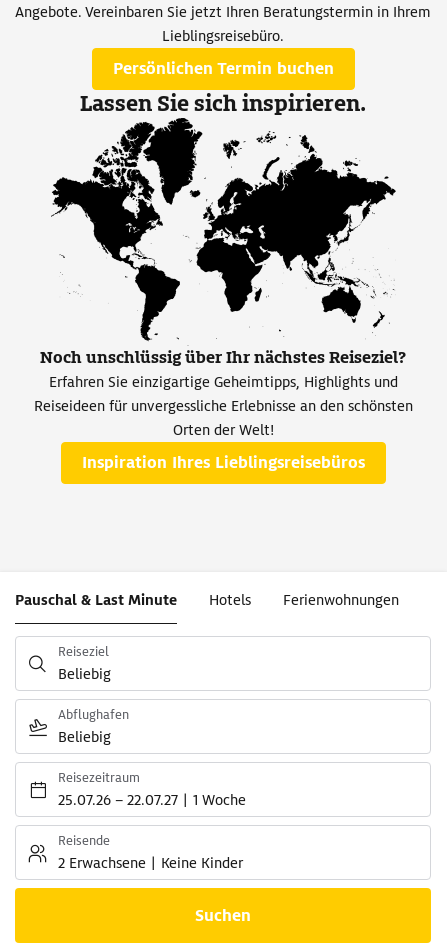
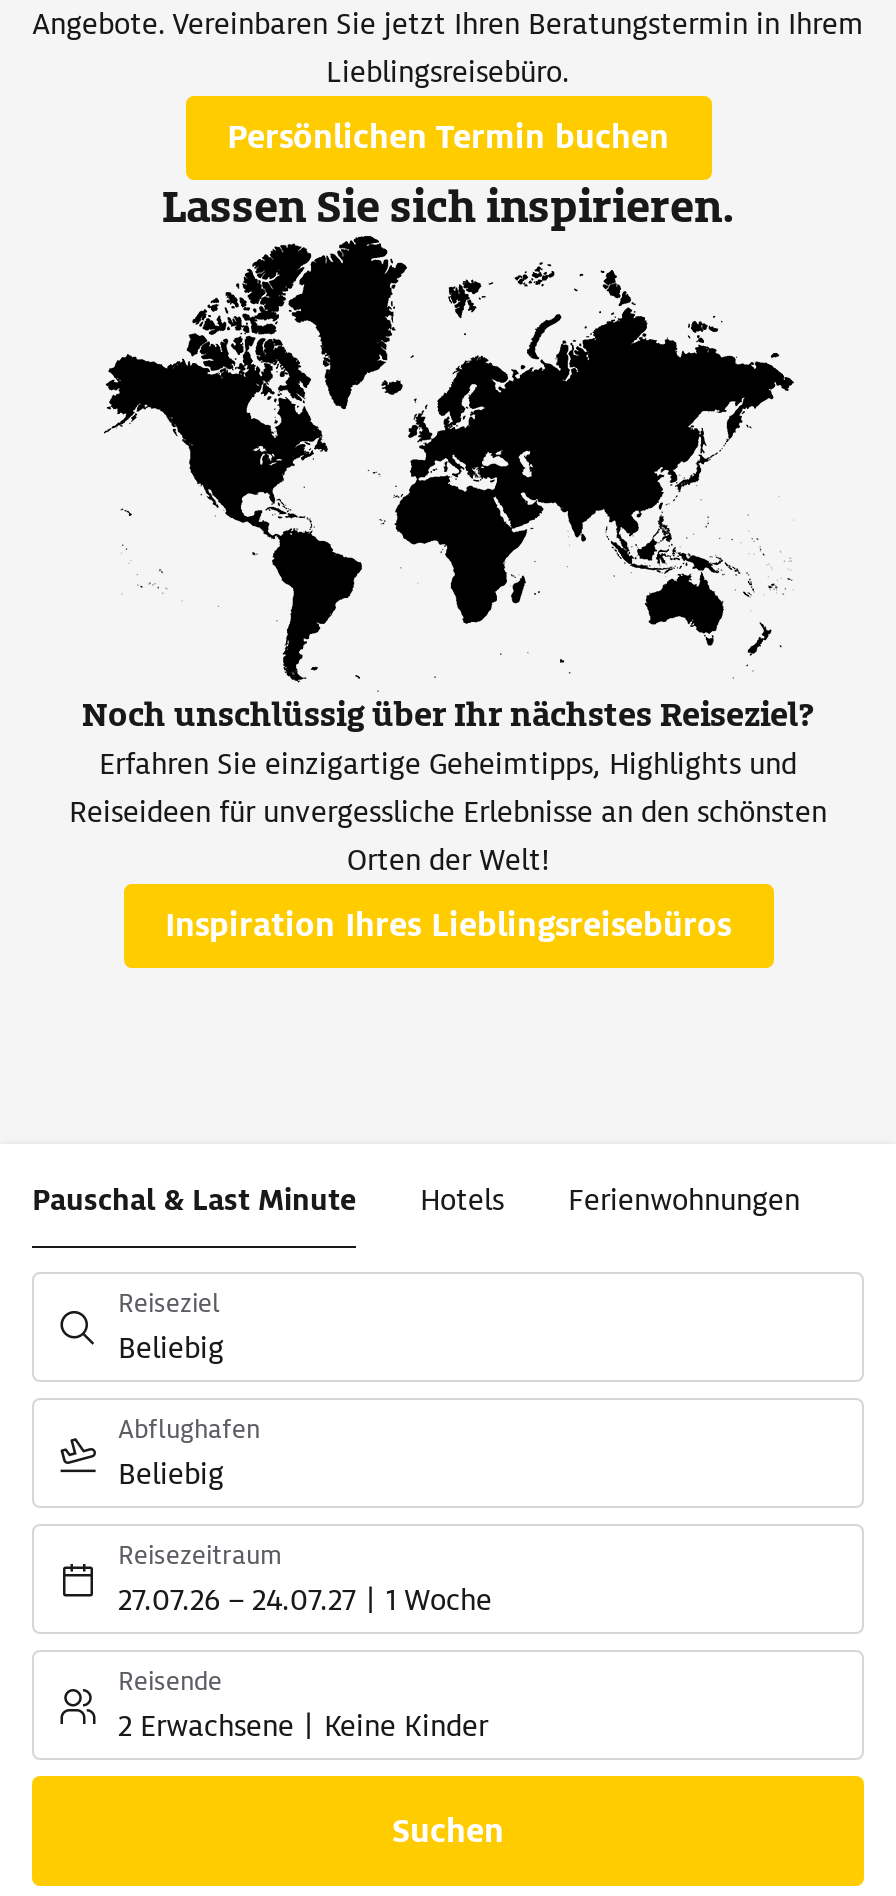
- 25.07.26 – 22.07.27 1 Woche
+ 27.07.26 – 24.07.27 1 Woche
